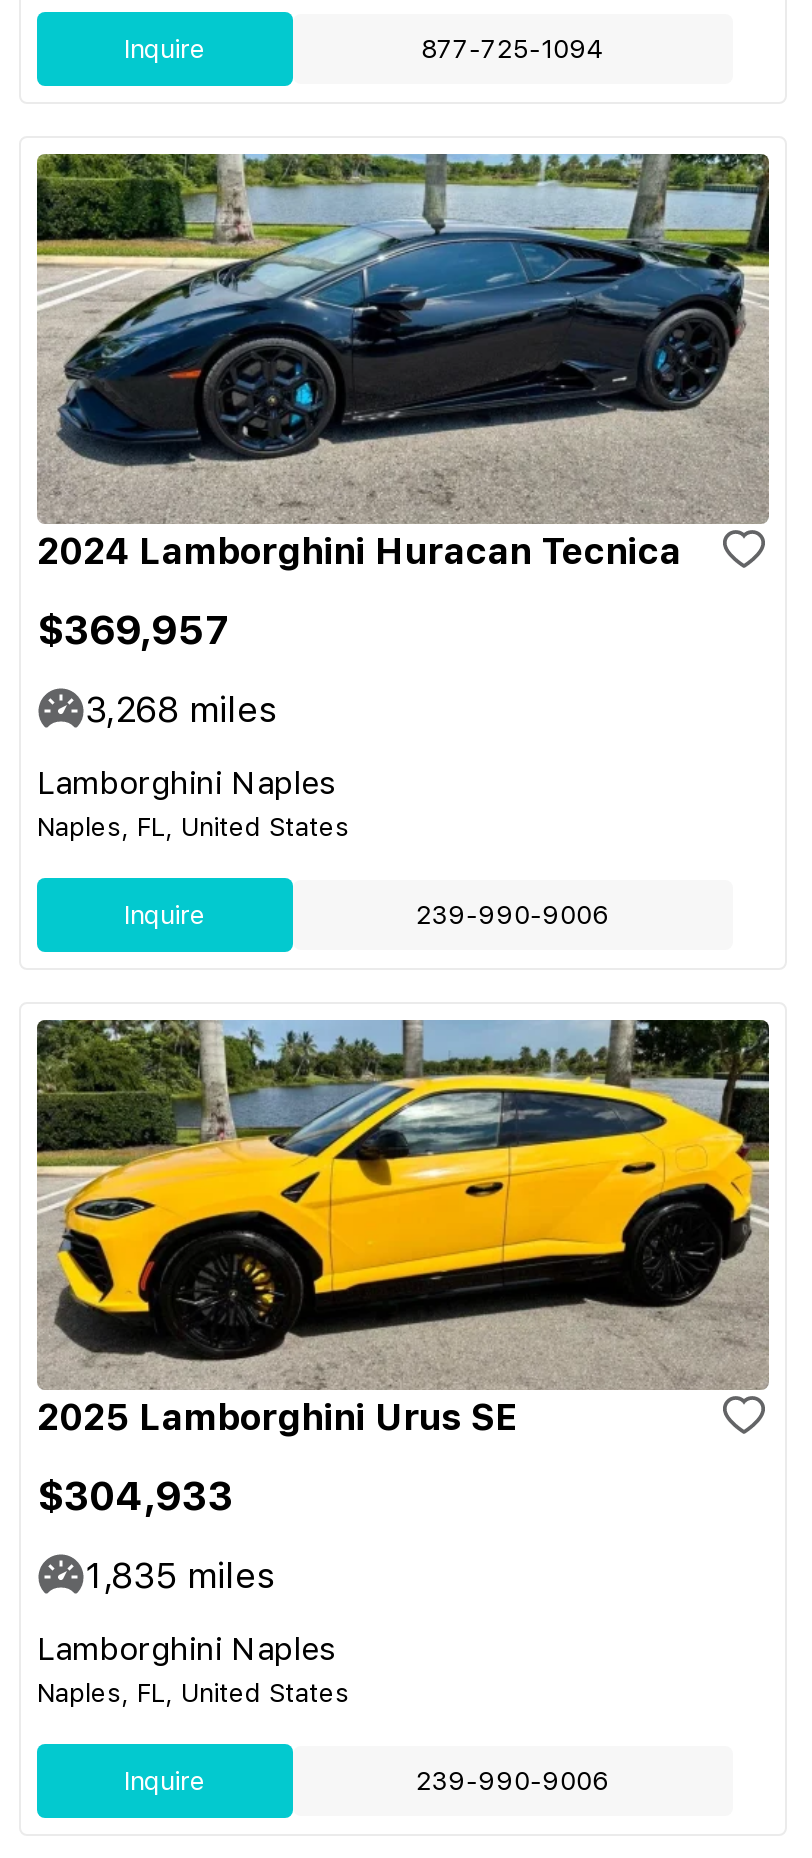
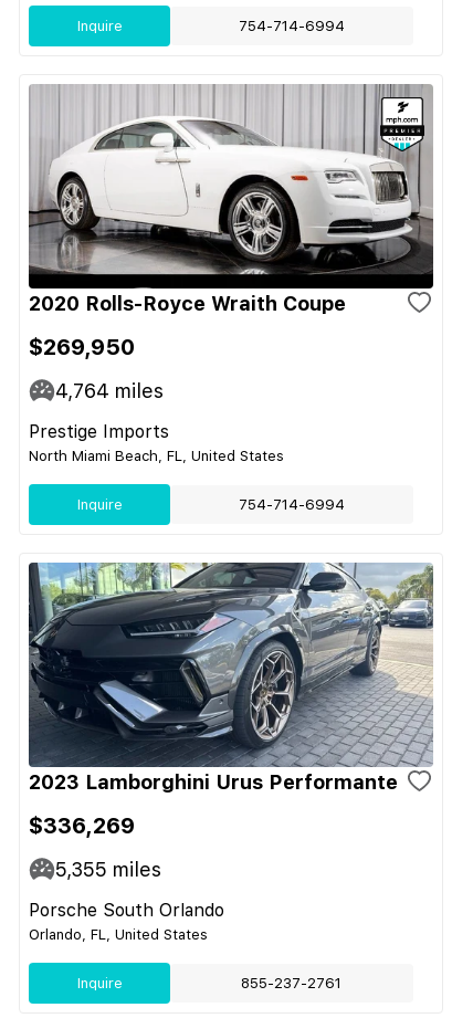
- 877-725-1094
+ 754-714-6994

- [image]
- 2024 Lamborghini Huracan Tecnica
+ [image]
+ 2020 Rolls-Royce Wraith Coupe

- $369,957
+ $269,950

- 3,268 miles
+ 4,764 miles

- Lamborghini Naples
- Naples, FL, United States
+ Prestige Imports
+ North Miami Beach, FL, United States

- 239-990-9006
+ 754-714-6994

- [image]
- 2025 Lamborghini Urus SE
+ [image]
+ 2023 Lamborghini Urus Performante

- $304,933
+ $336,269

- 1,835 miles
+ 5,355 miles

- Lamborghini Naples
- Naples, FL, United States
+ Porsche South Orlando
+ Orlando, FL, United States

- 239-990-9006
+ 855-237-2761
